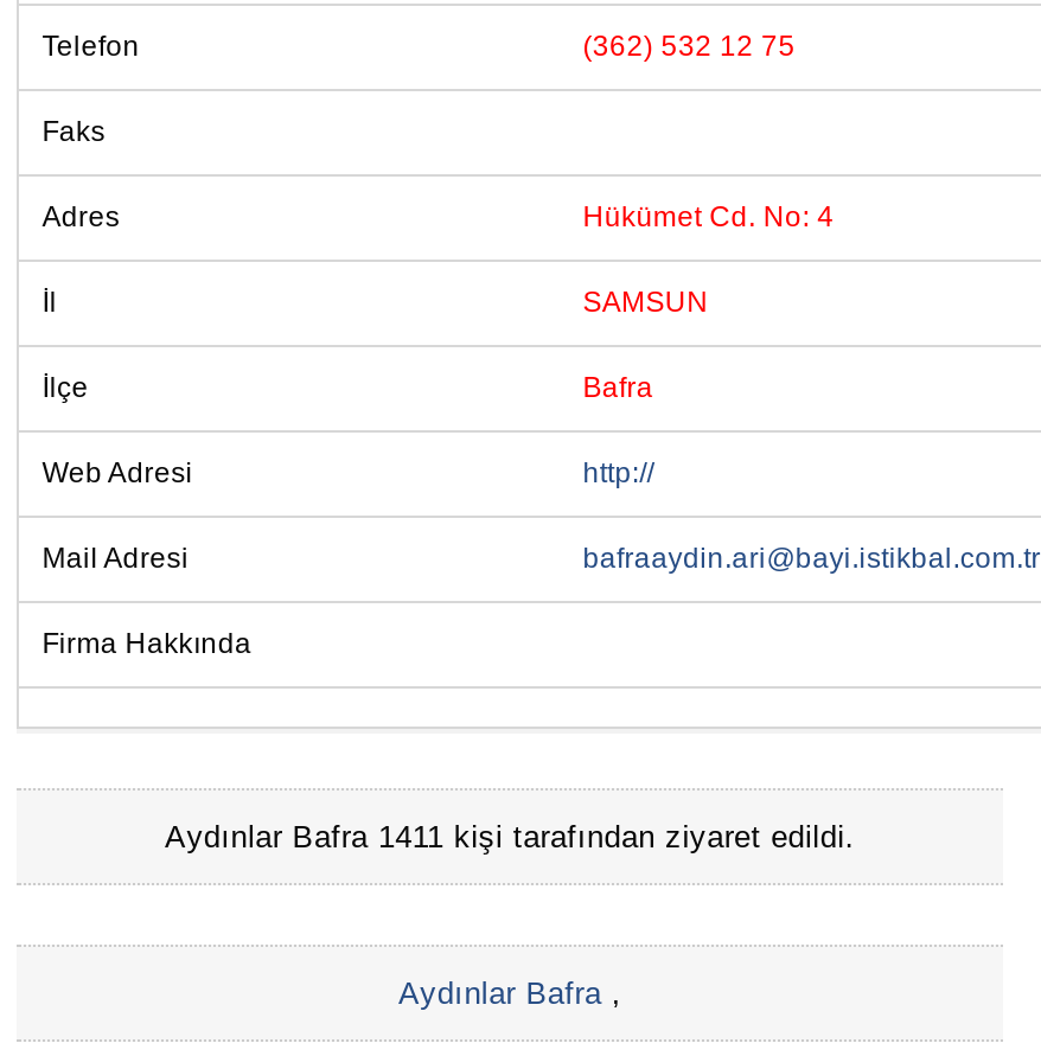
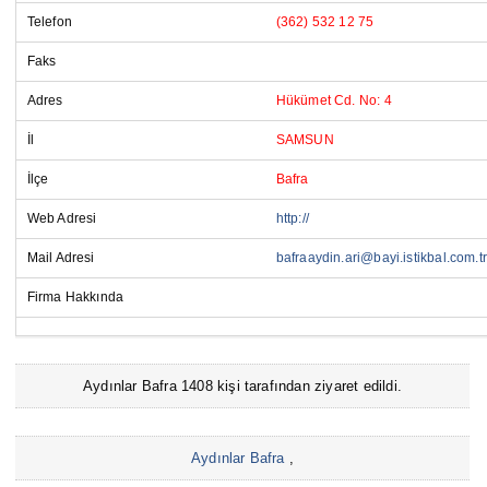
- Aydınlar Bafra 1411 kişi tarafından ziyaret edildi.
+ Aydınlar Bafra 1408 kişi tarafından ziyaret edildi.
